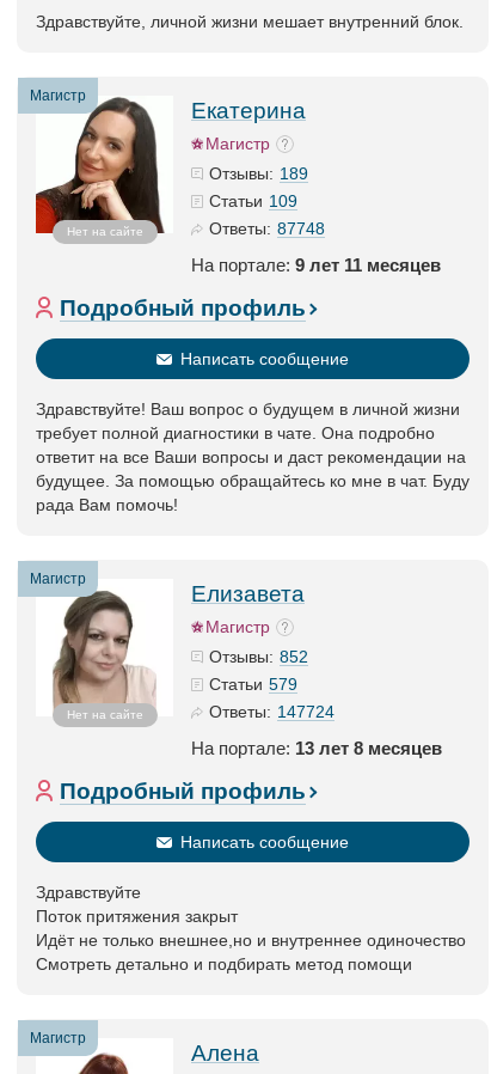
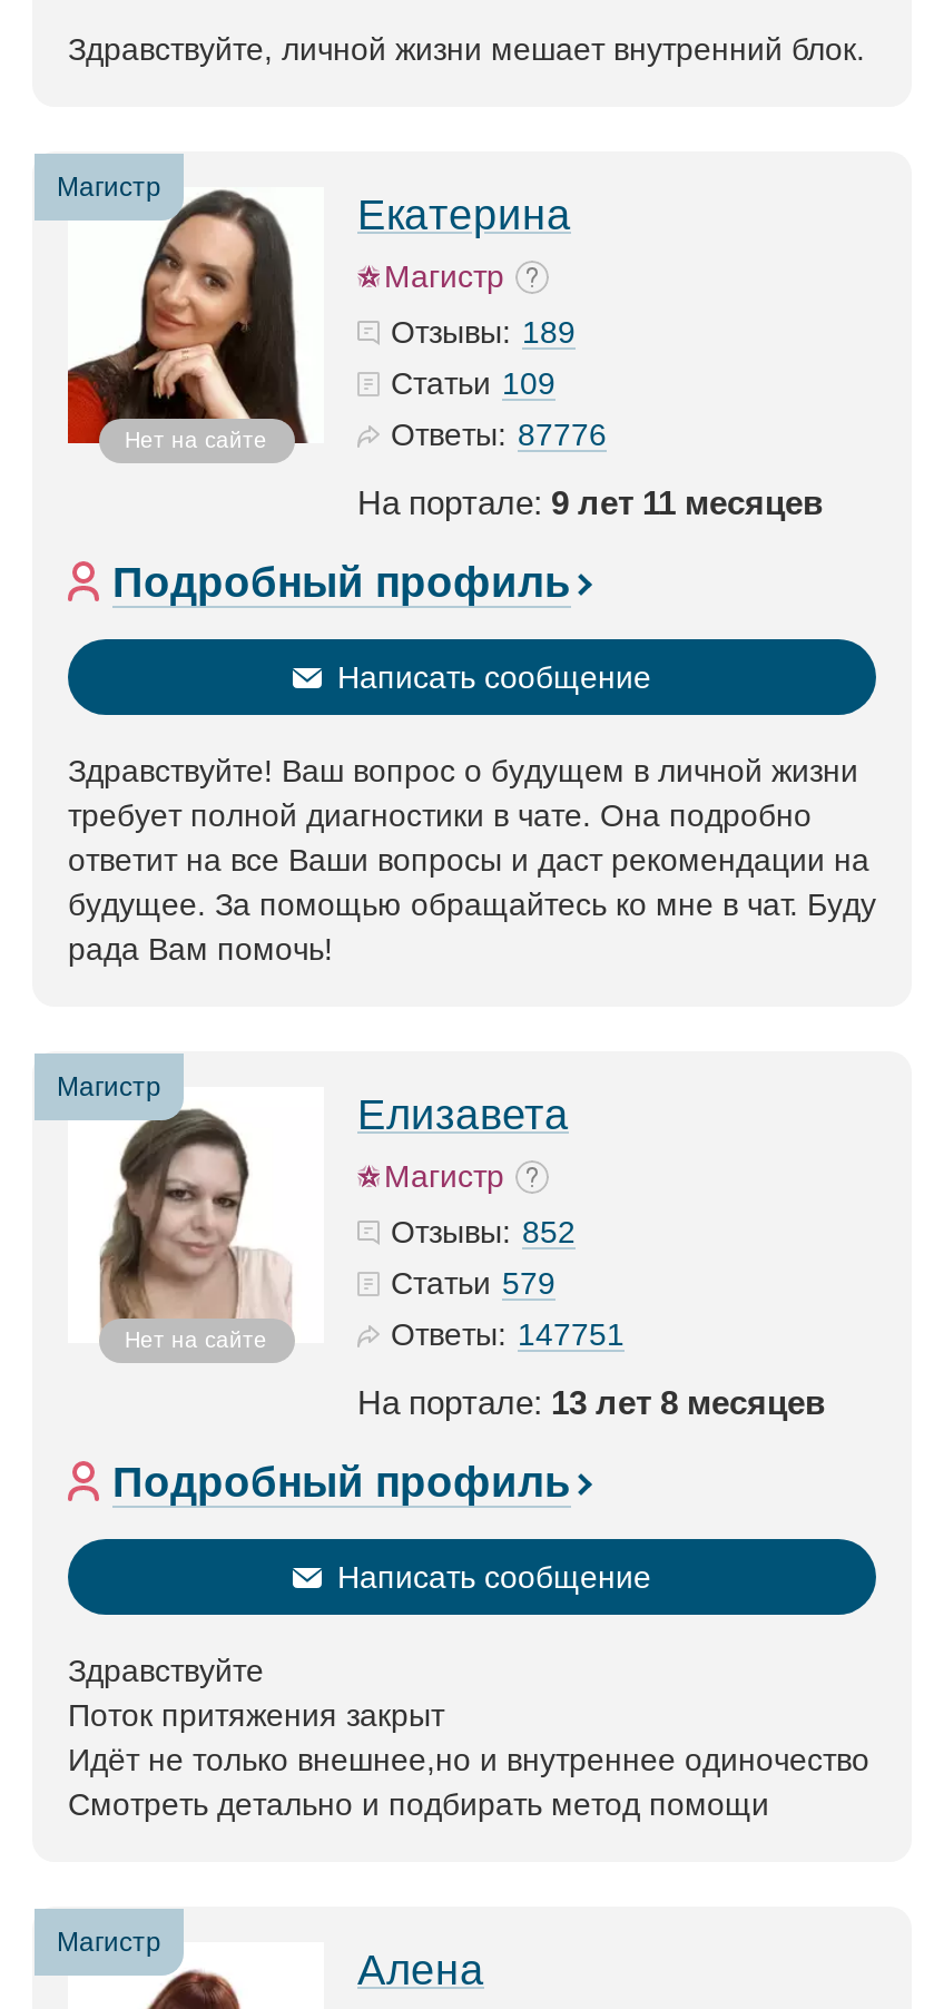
- Ответы: 87748
+ Ответы: 87776

- Ответы: 147724
+ Ответы: 147751
